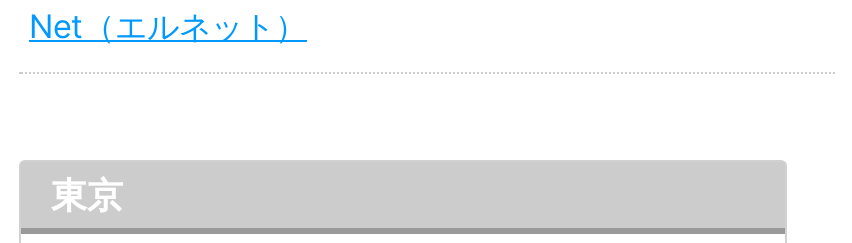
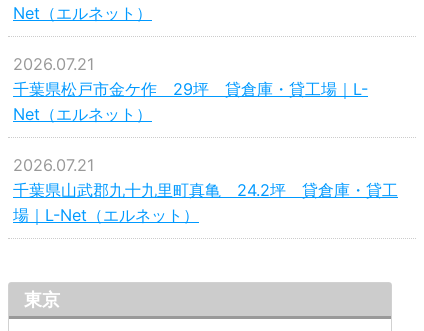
+ 2026.07.21
+ 千葉県松戸市金ケ作 29坪 貸倉庫・貸工場｜L-
+ Net（エルネット）
+ 2026.07.21
+ 千葉県山武郡九十九里町真亀 24.2坪 貸倉庫・貸工
+ 場｜L-Net（エルネット）
